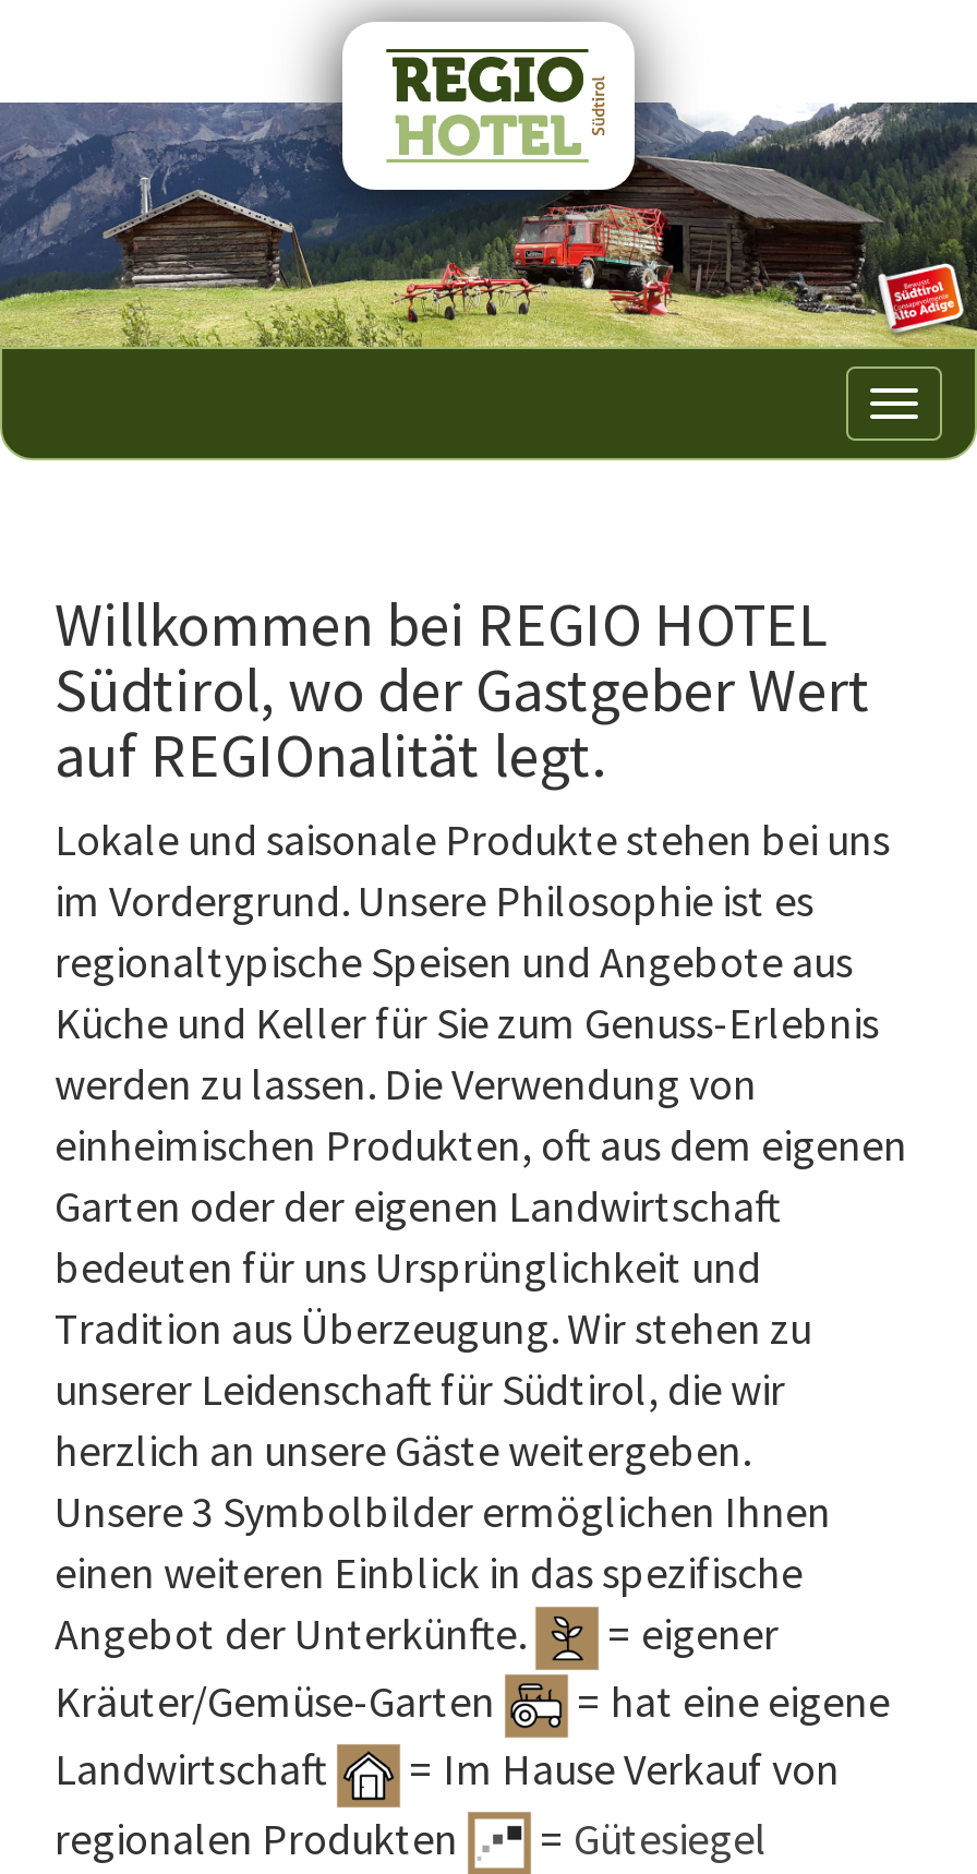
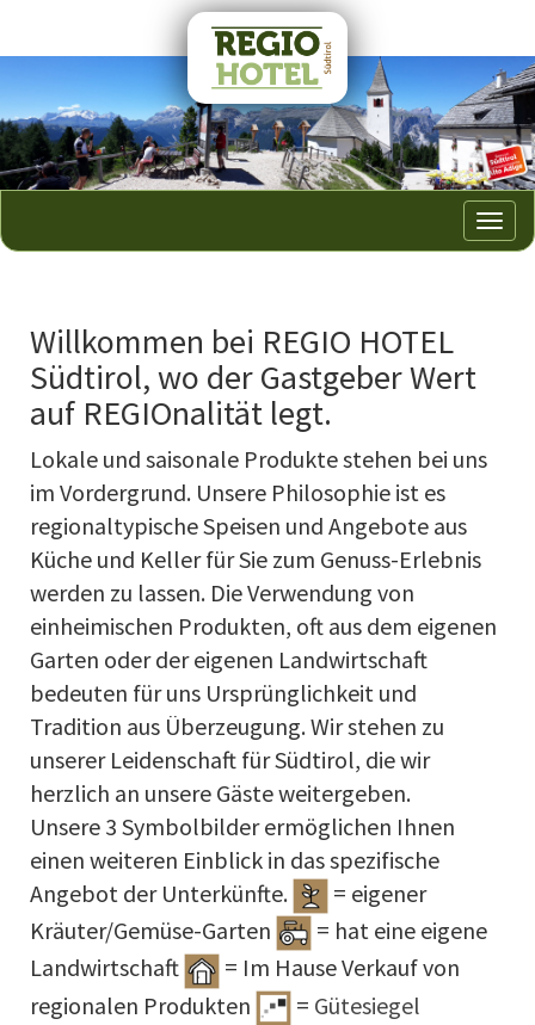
- [image]
+ [image]
